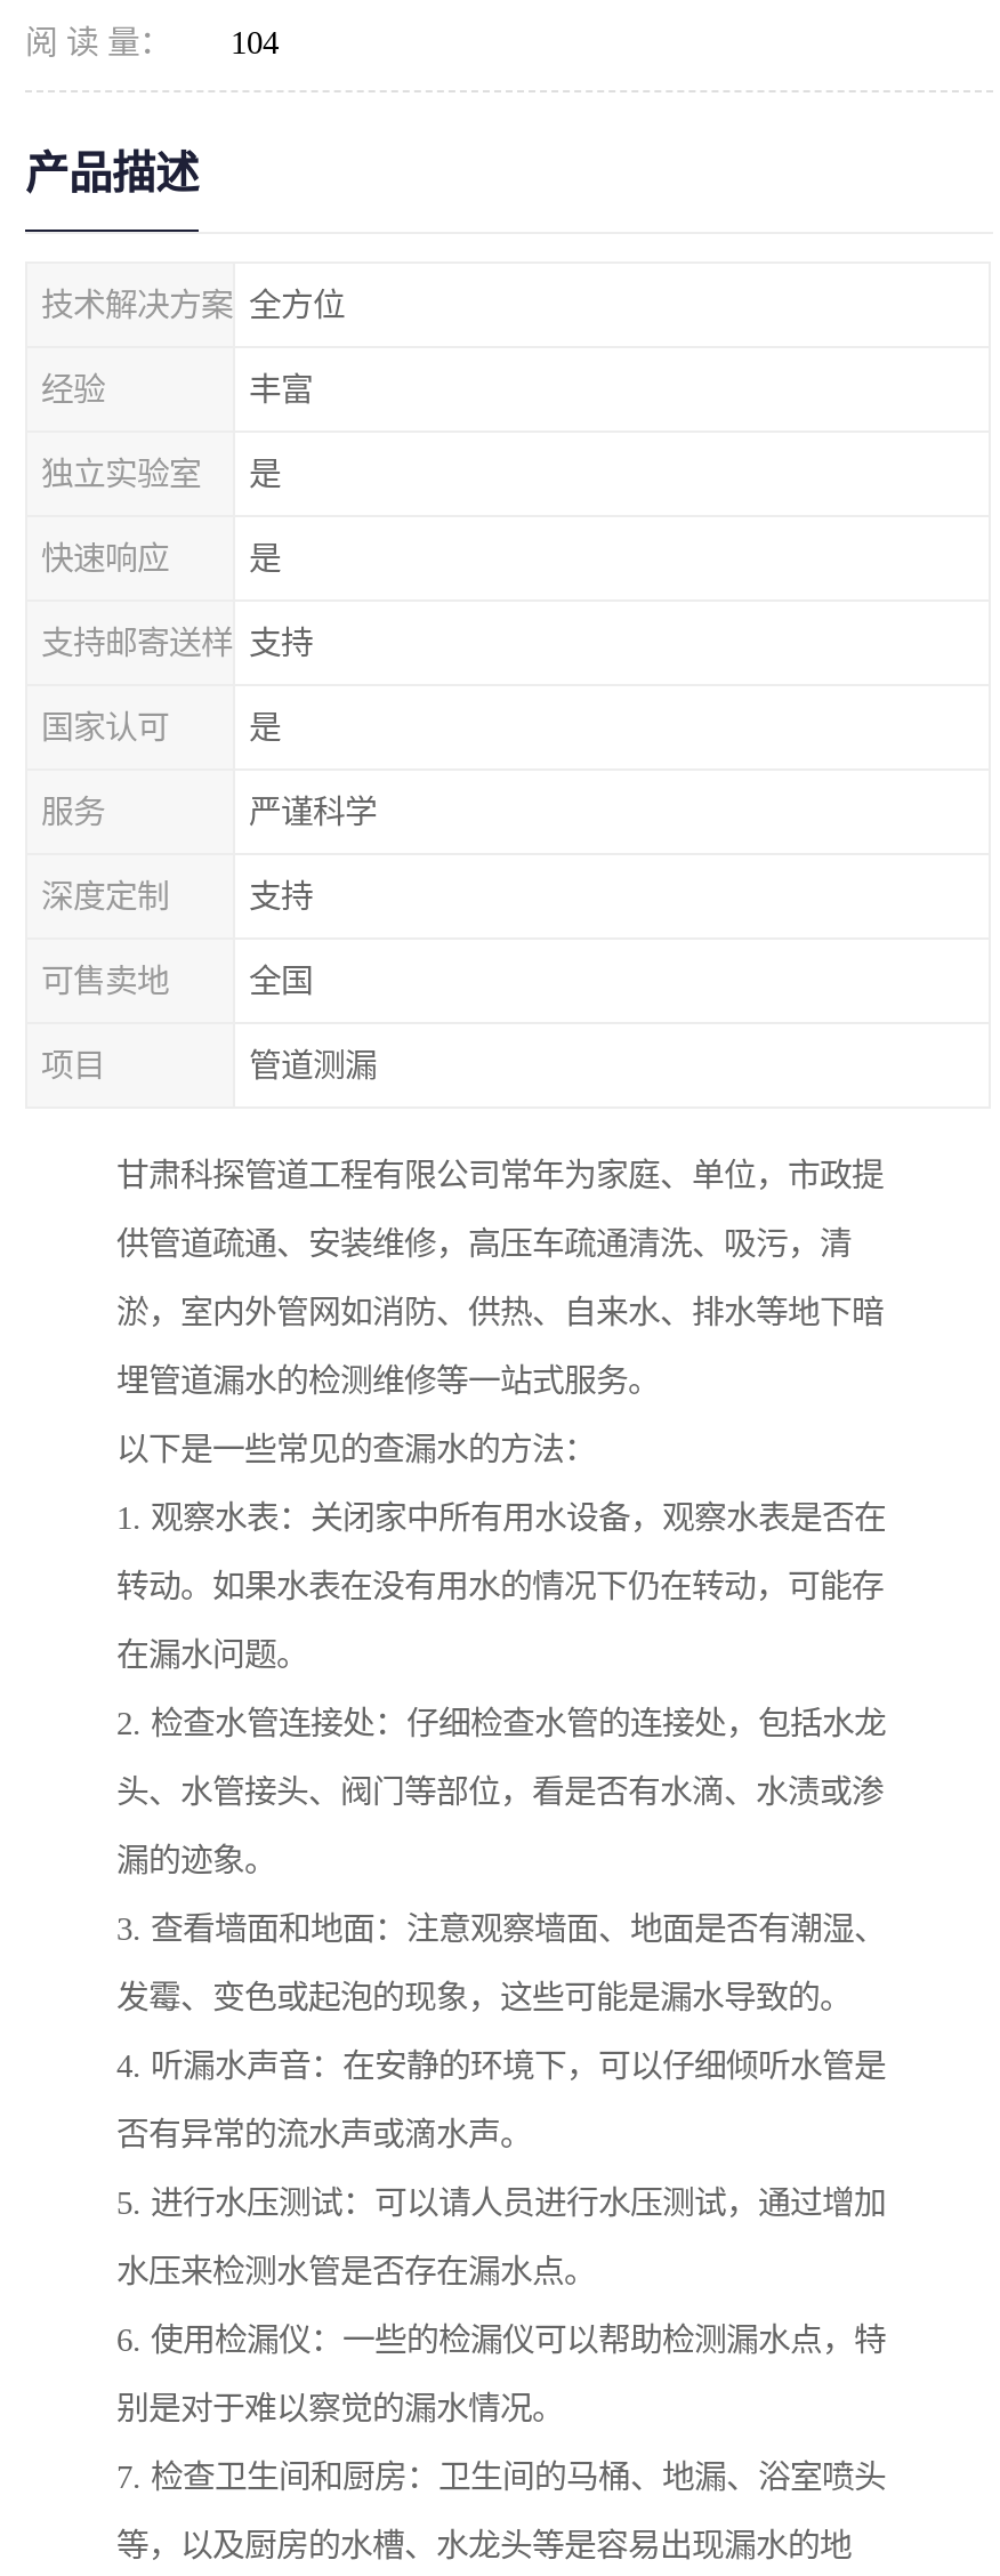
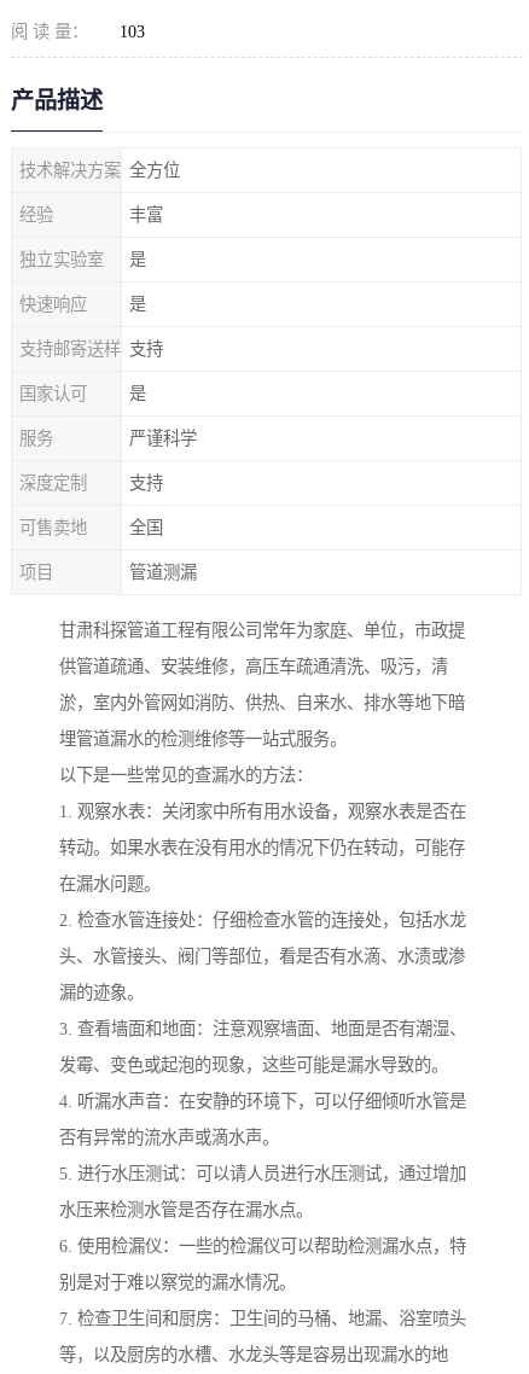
- 阅 读 量： 104
+ 阅 读 量： 103
